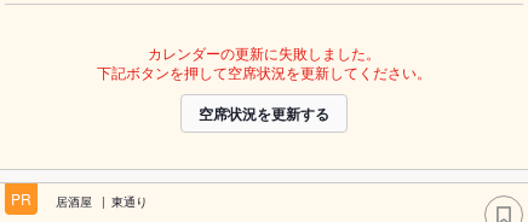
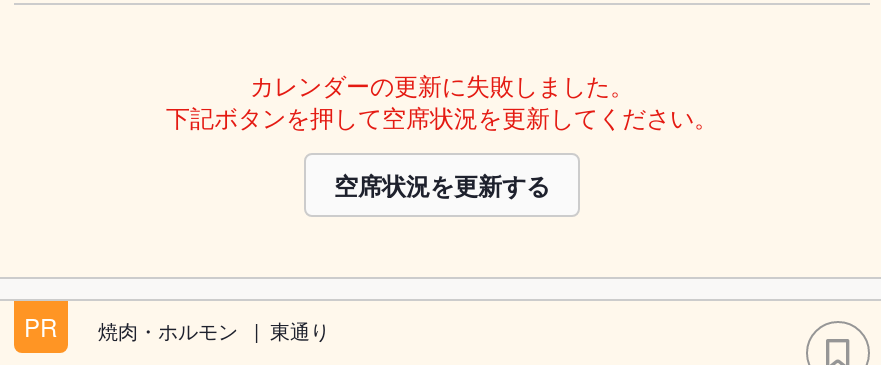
- 居酒屋
+ 焼肉・ホルモン
